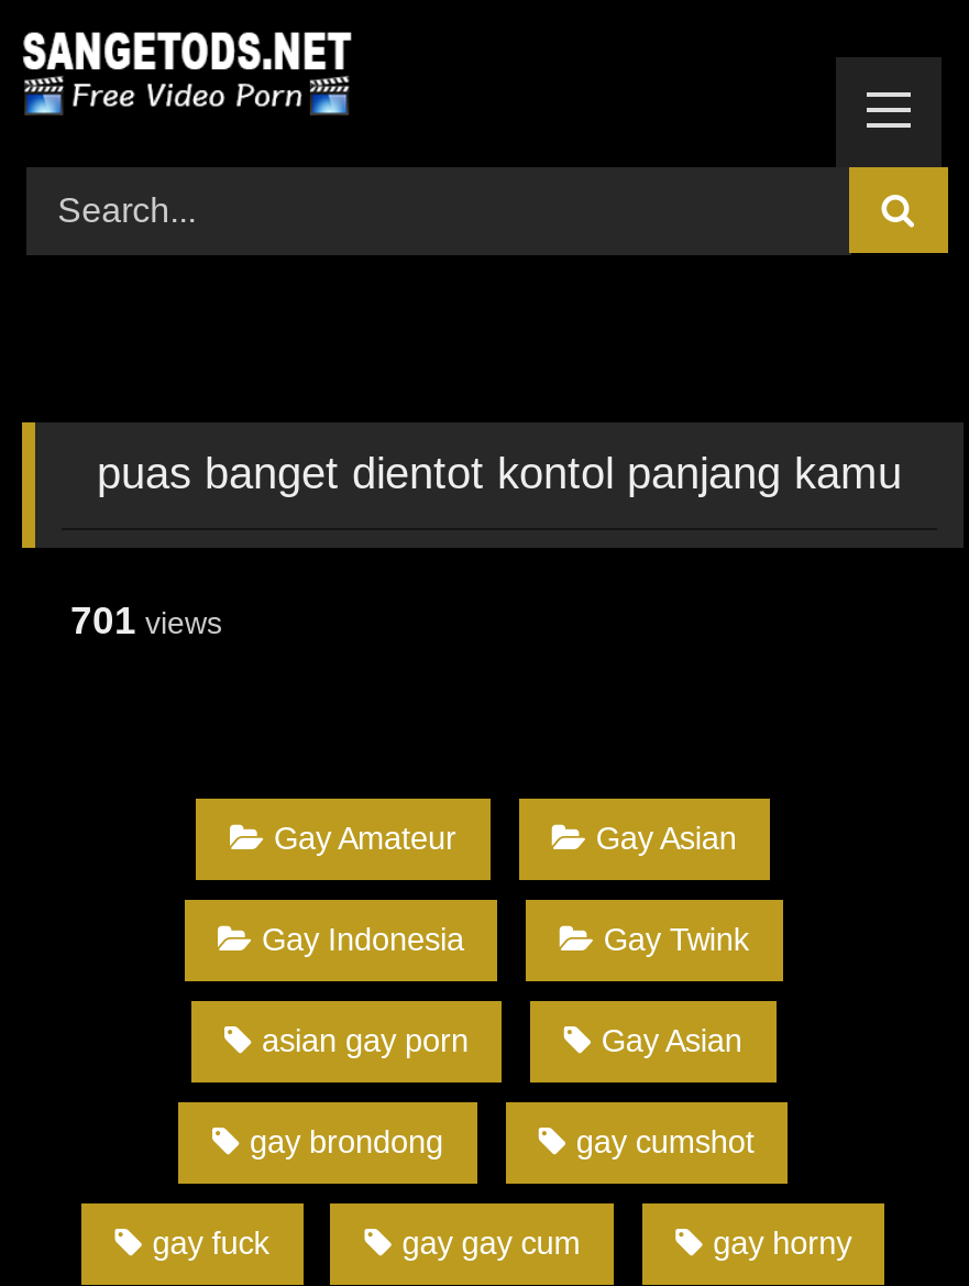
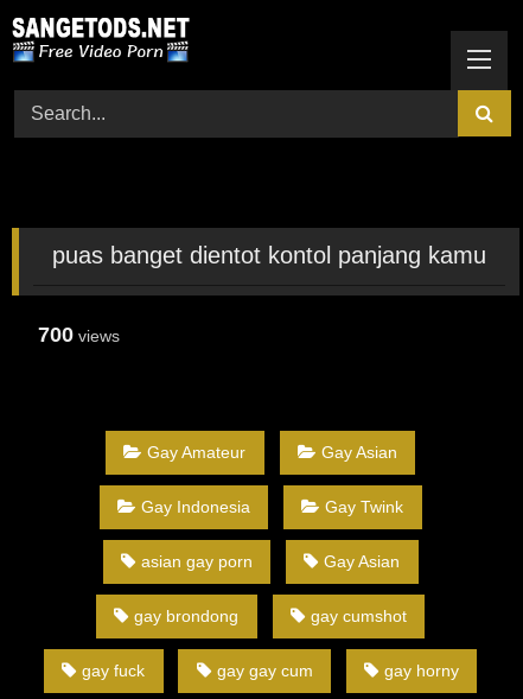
- 701 views
+ 700 views
